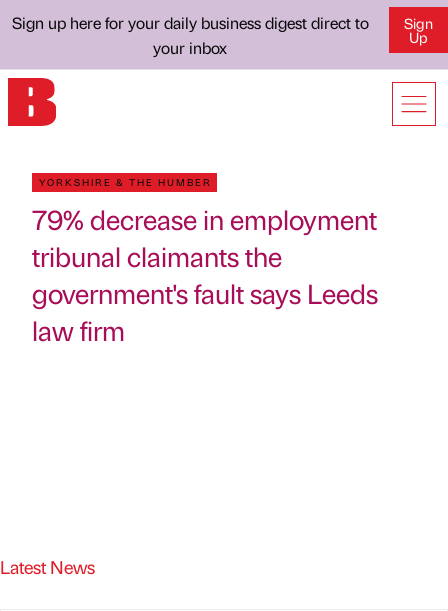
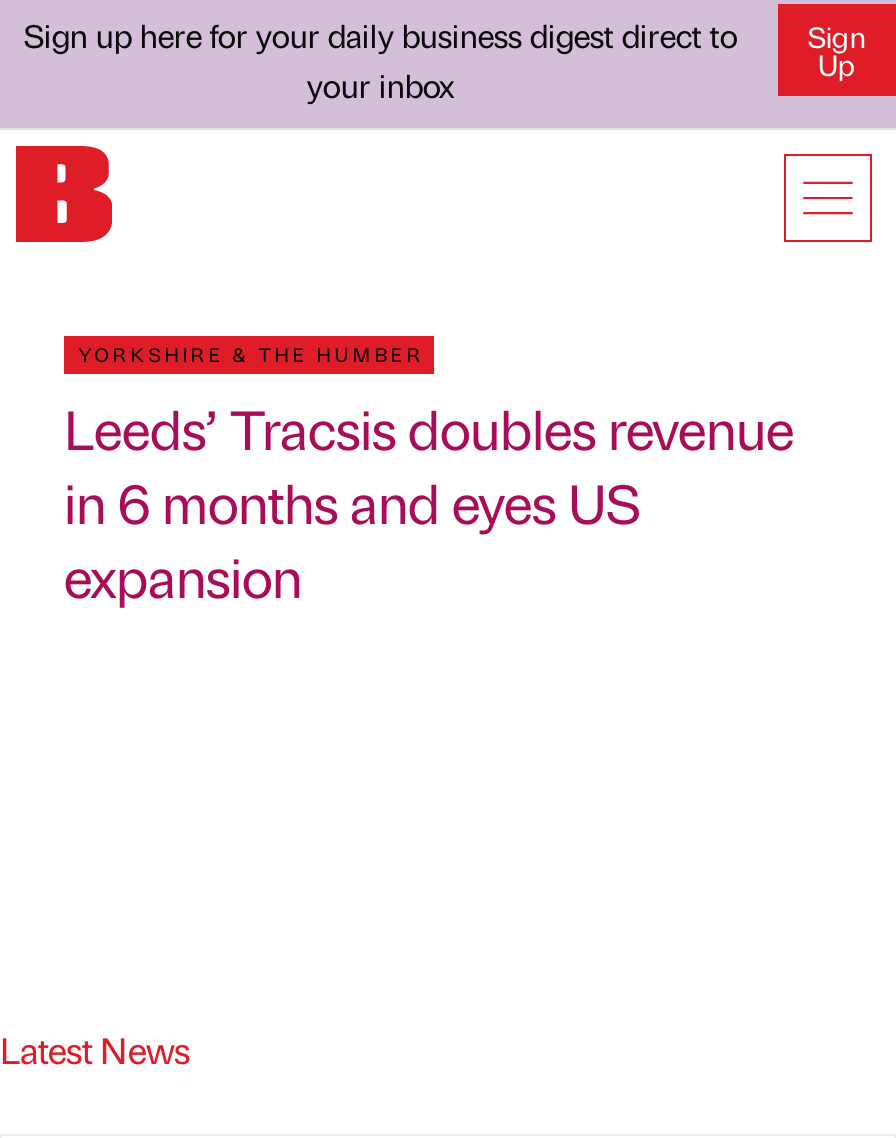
- 79% decrease in employment
- tribunal claimants the
- government's fault says Leeds
- law firm
+ Leeds’ Tracsis doubles revenue
+ in 6 months and eyes US
+ expansion
